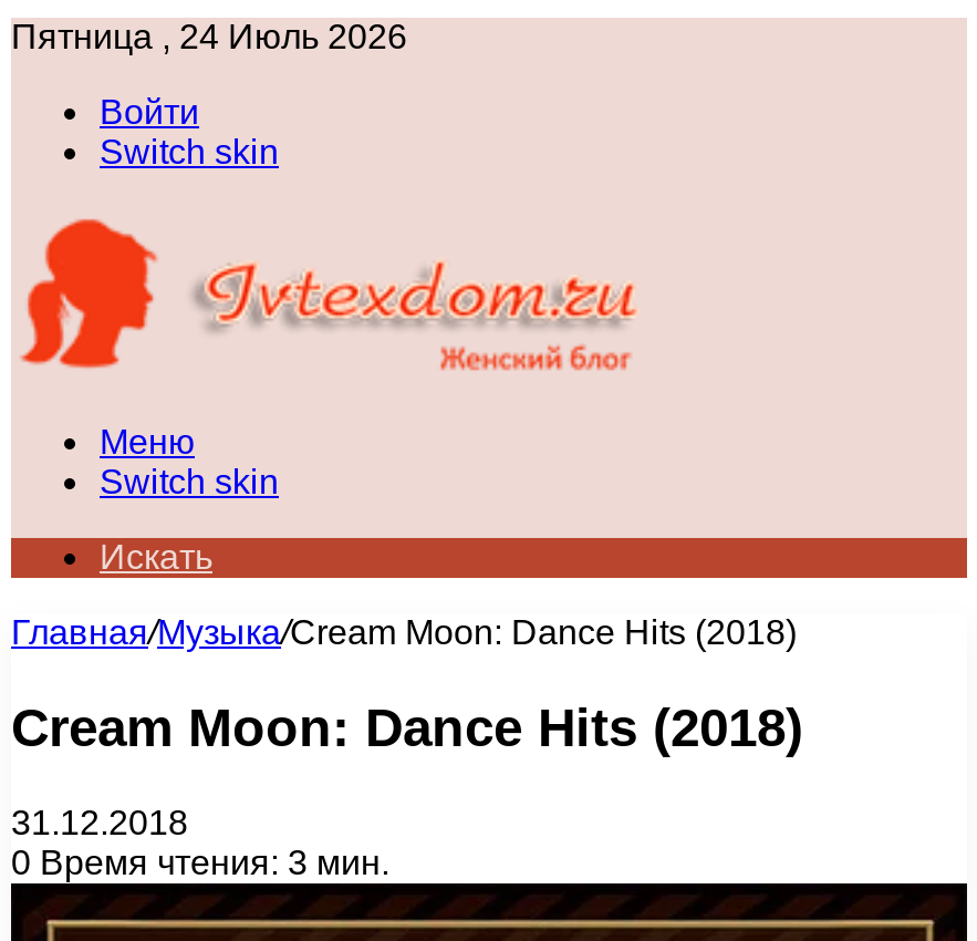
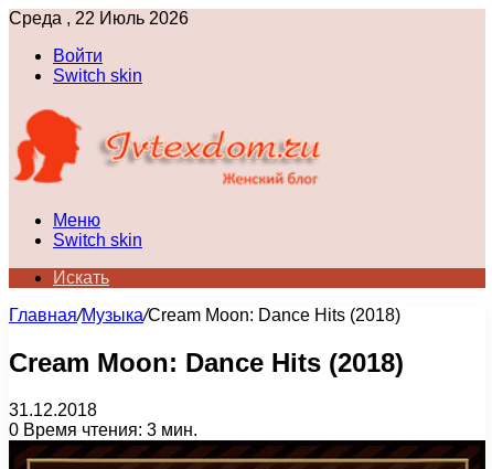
- Пятница , 24 Июль 2026
+ Среда , 22 Июль 2026
